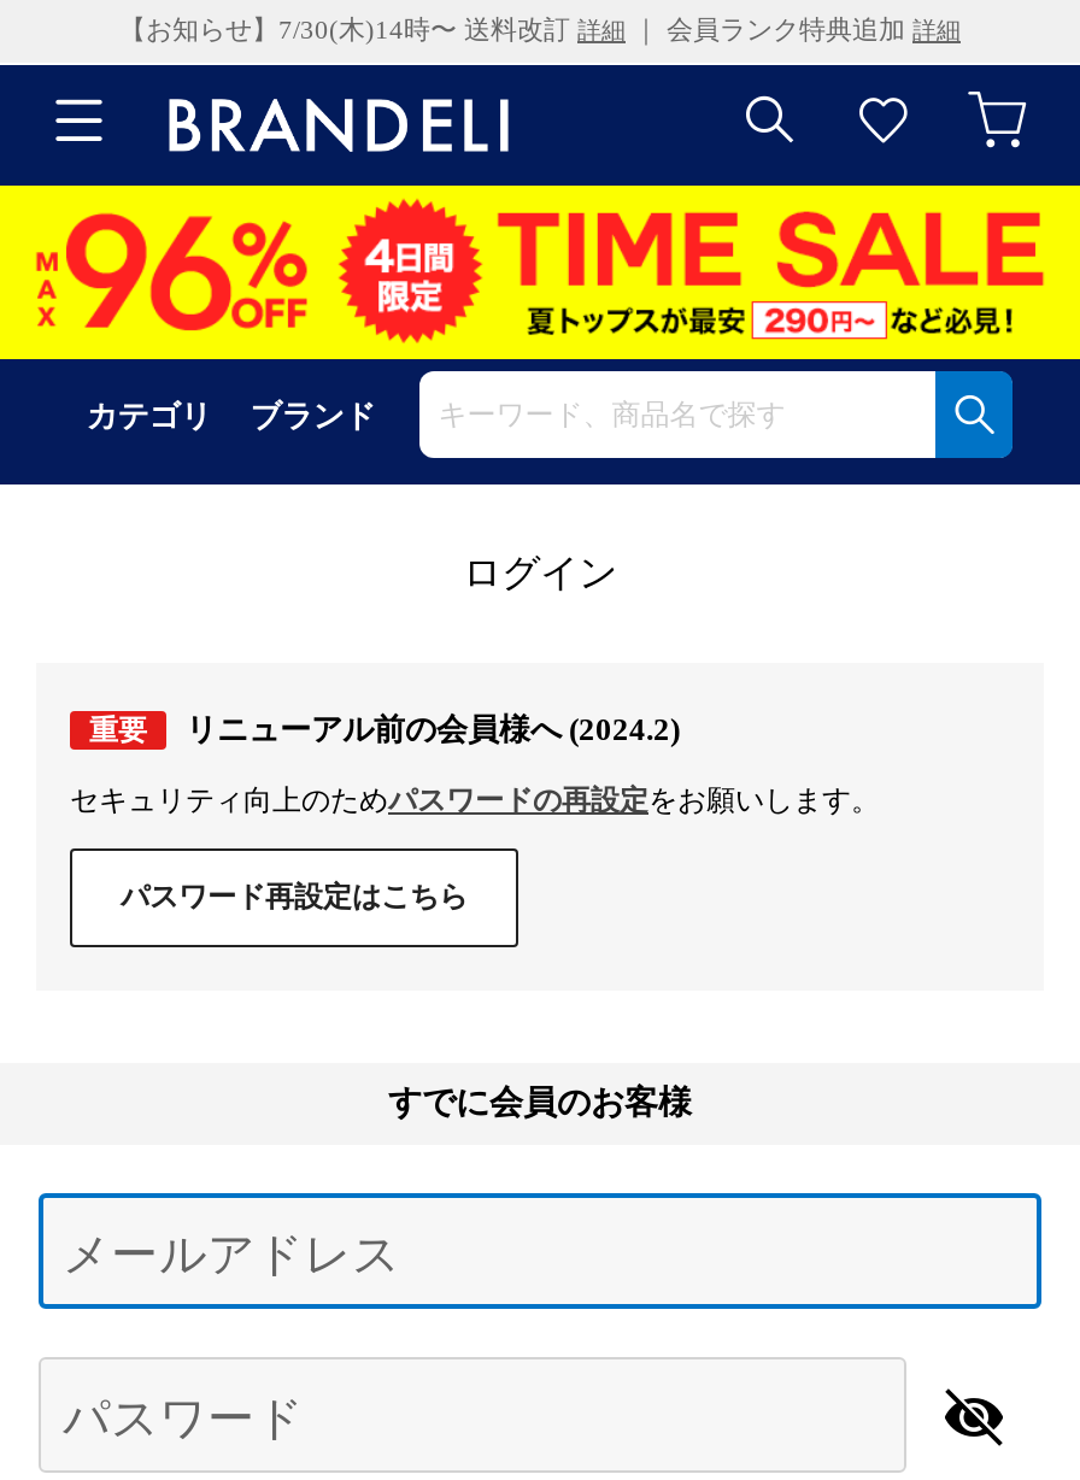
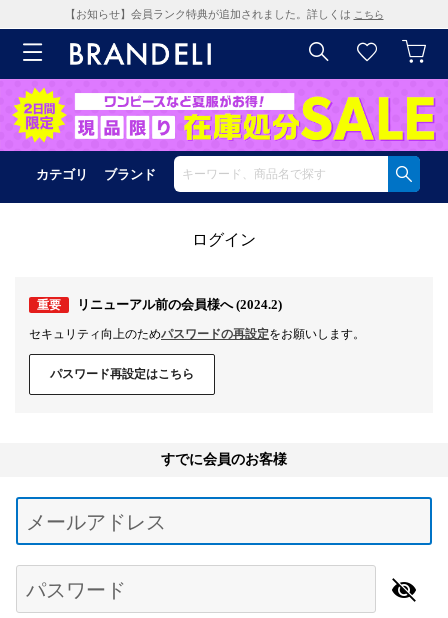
- 【お知らせ】7/30(木)14時〜 送料改訂詳細｜ 会員ランク特典追加詳細
+ 【お知らせ】会員ランク特典が追加されました。詳しくはこちら

- [image]
+ [image]
